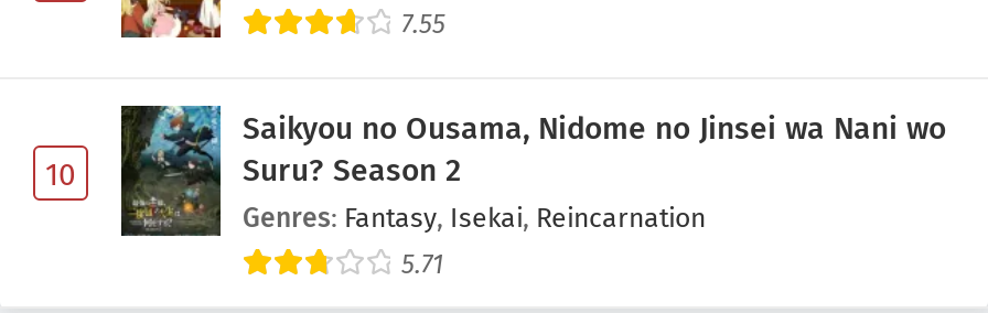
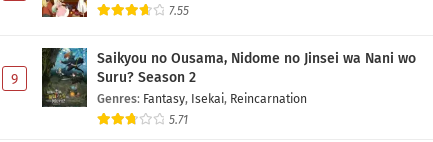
- 10
+ 9
